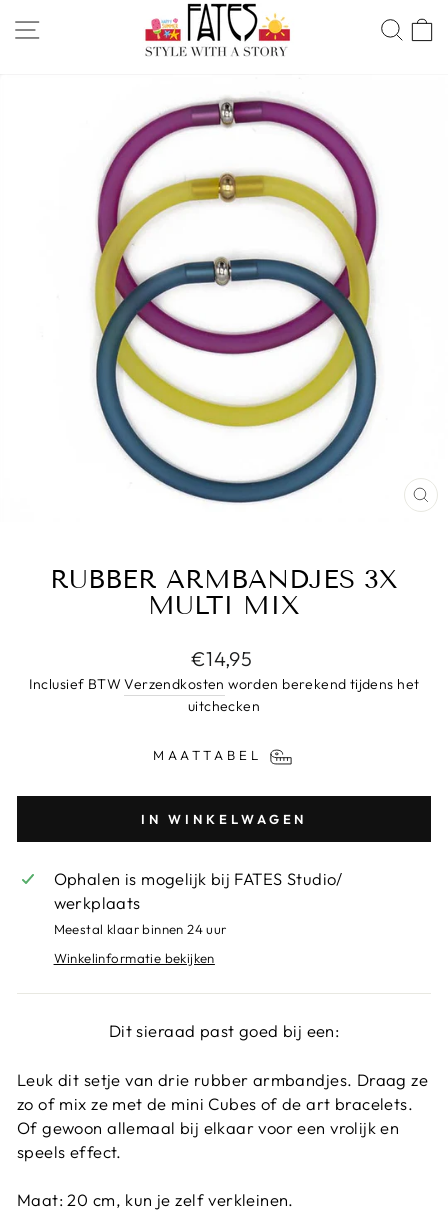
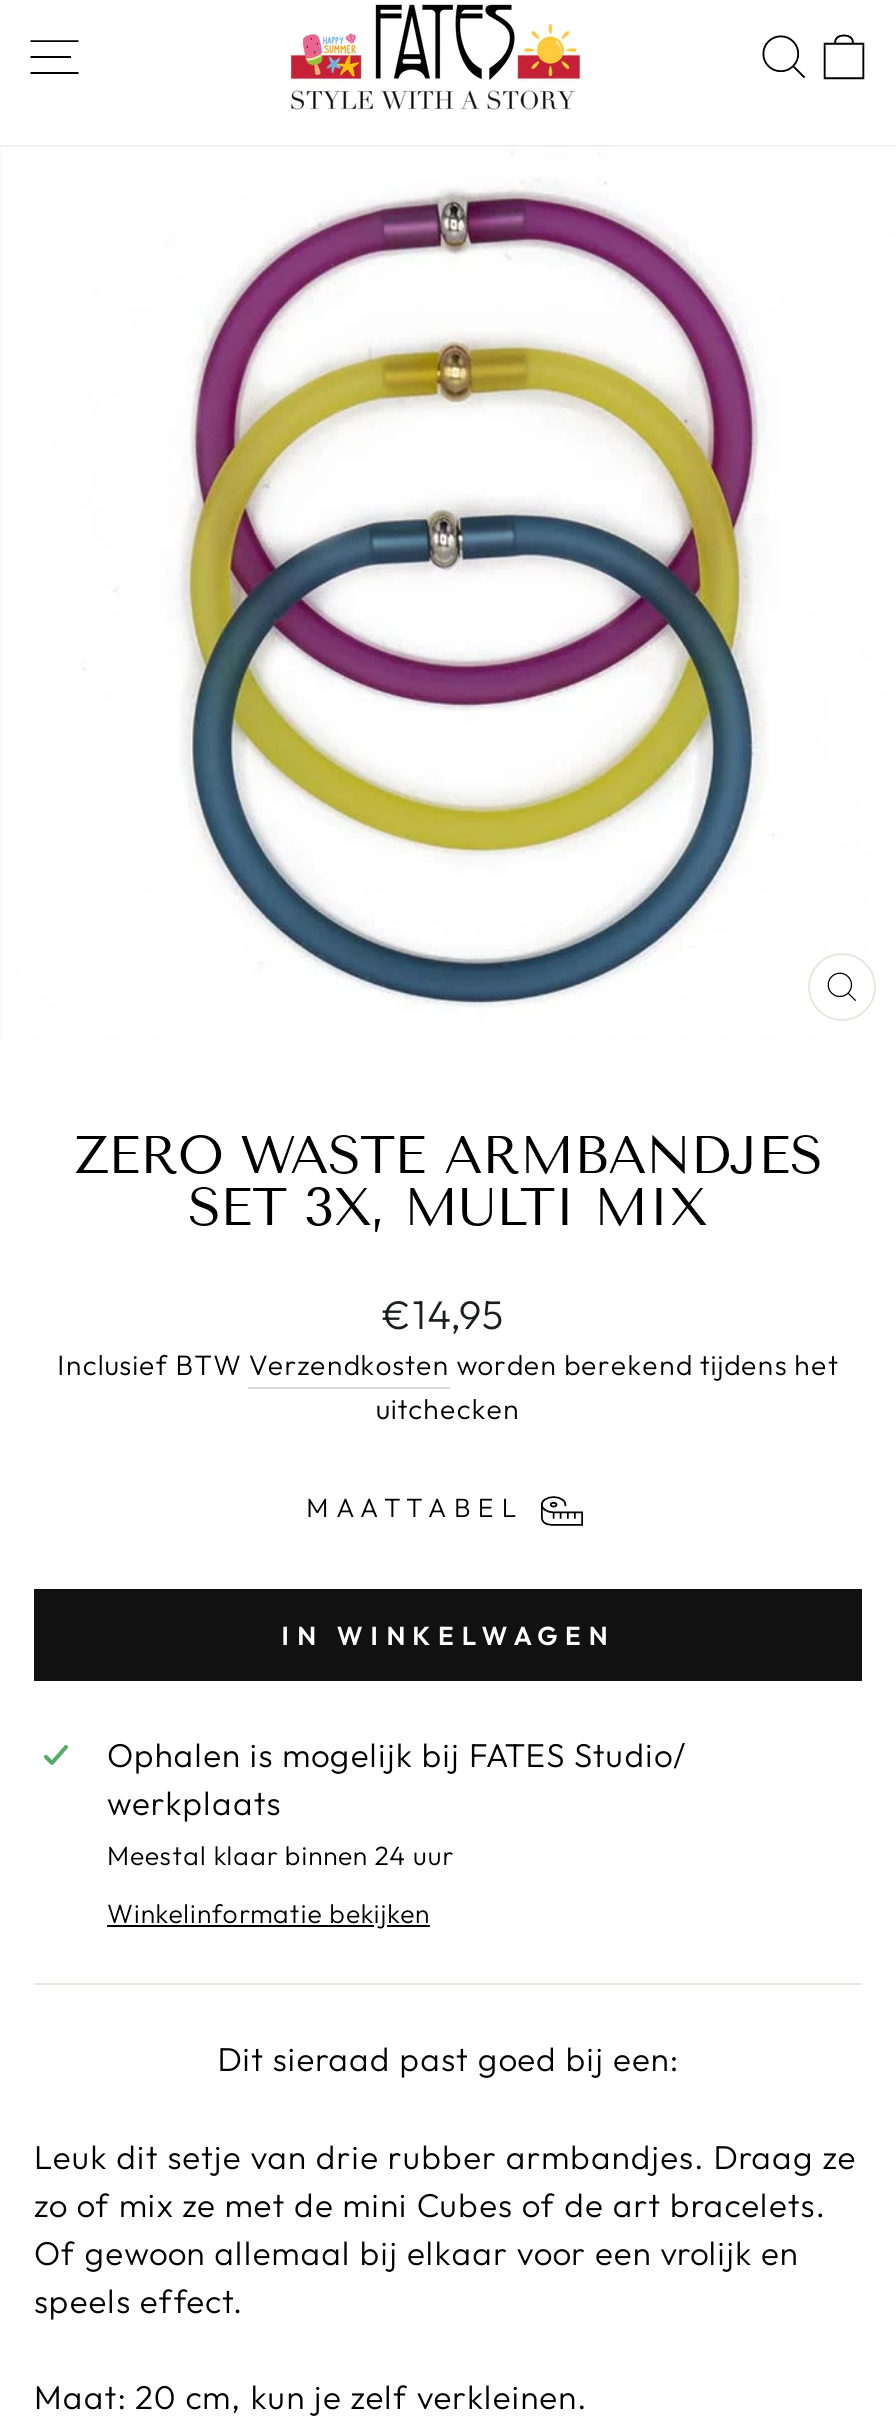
- RUBBER ARMBANDJES 3X
- MULTI MIX
+ ZERO WASTE ARMBANDJES
+ SET 3X, MULTI MIX
